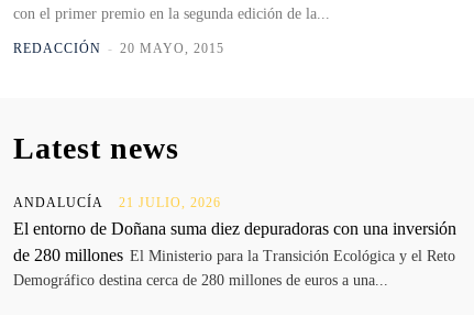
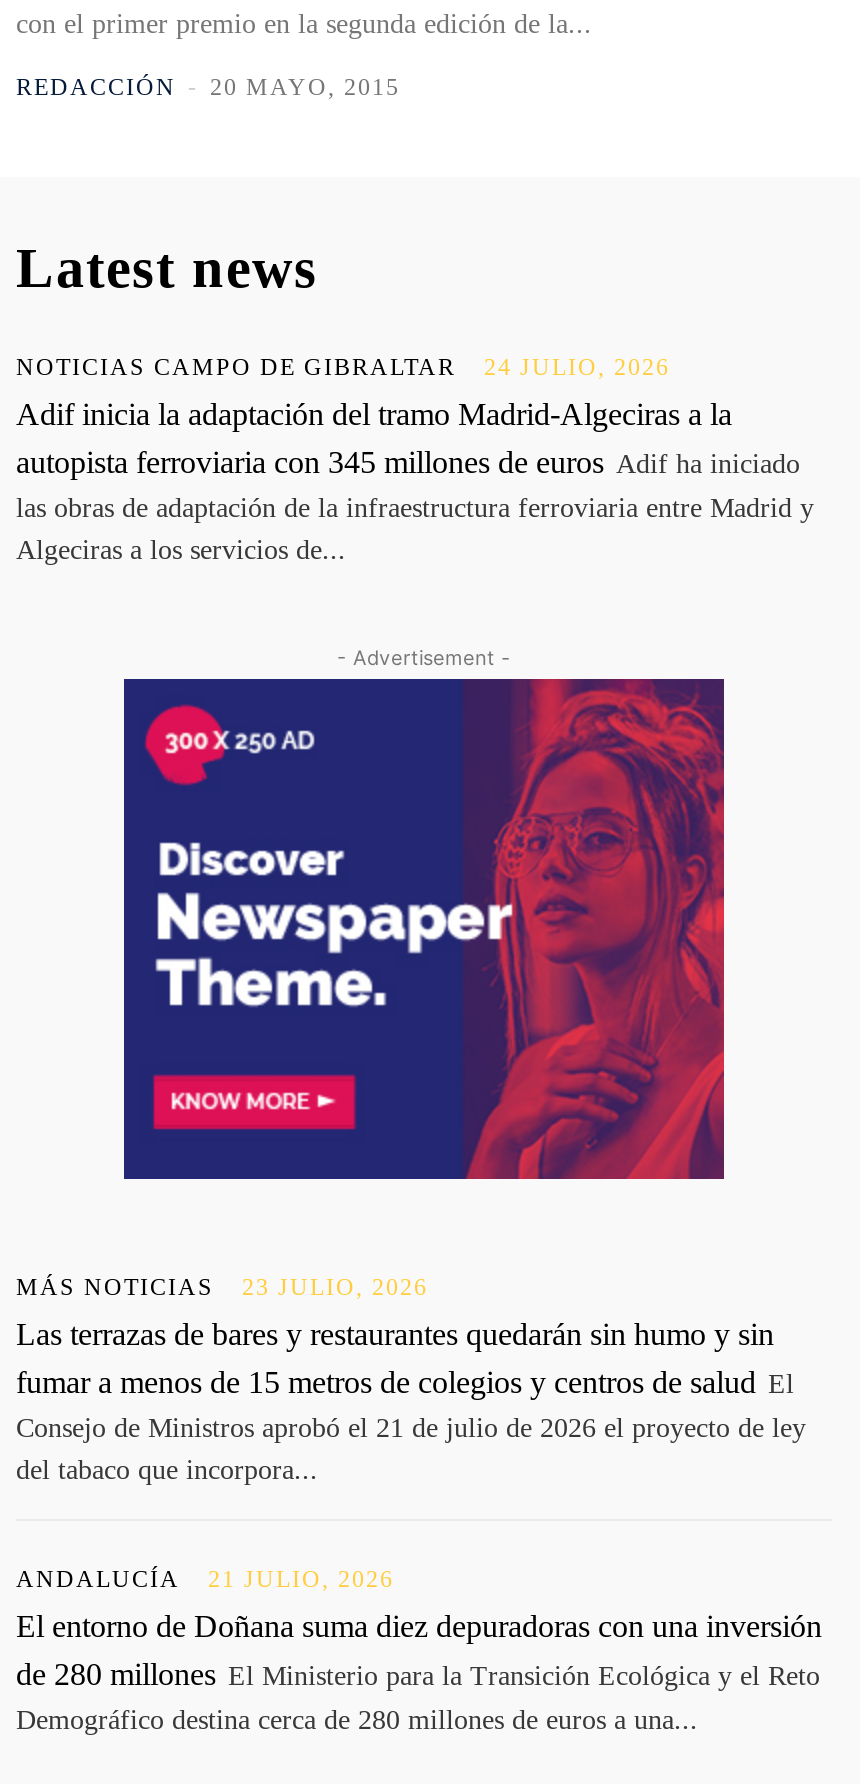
+ NOTICIAS CAMPO DE GIBRALTAR
+ 24 JULIO, 2026
+ Adif inicia la adaptación del tramo Madrid-Algeciras a la
+ autopista ferroviaria con 345 millones de euros Adif ha iniciado
+ las obras de adaptación de la infraestructura ferroviaria entre Madrid y
+ Algeciras a los servicios de...

+ MÁS NOTICIAS
+ 23 JULIO, 2026
+ Las terrazas de bares y restaurantes quedarán sin humo y sin
+ fumar a menos de 15 metros de colegios y centros de salud El
+ Consejo de Ministros aprobó el 21 de julio de 2026 el proyecto de ley
+ del tabaco que incorpora...

+ [image]

+ - Advertisement -
